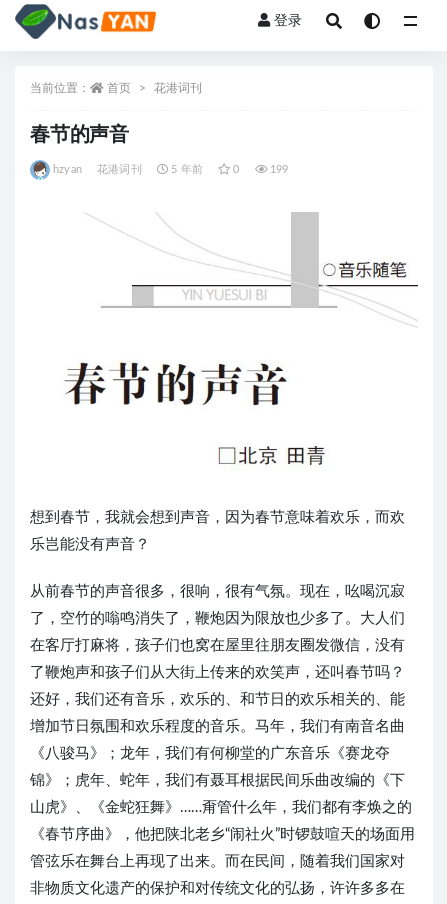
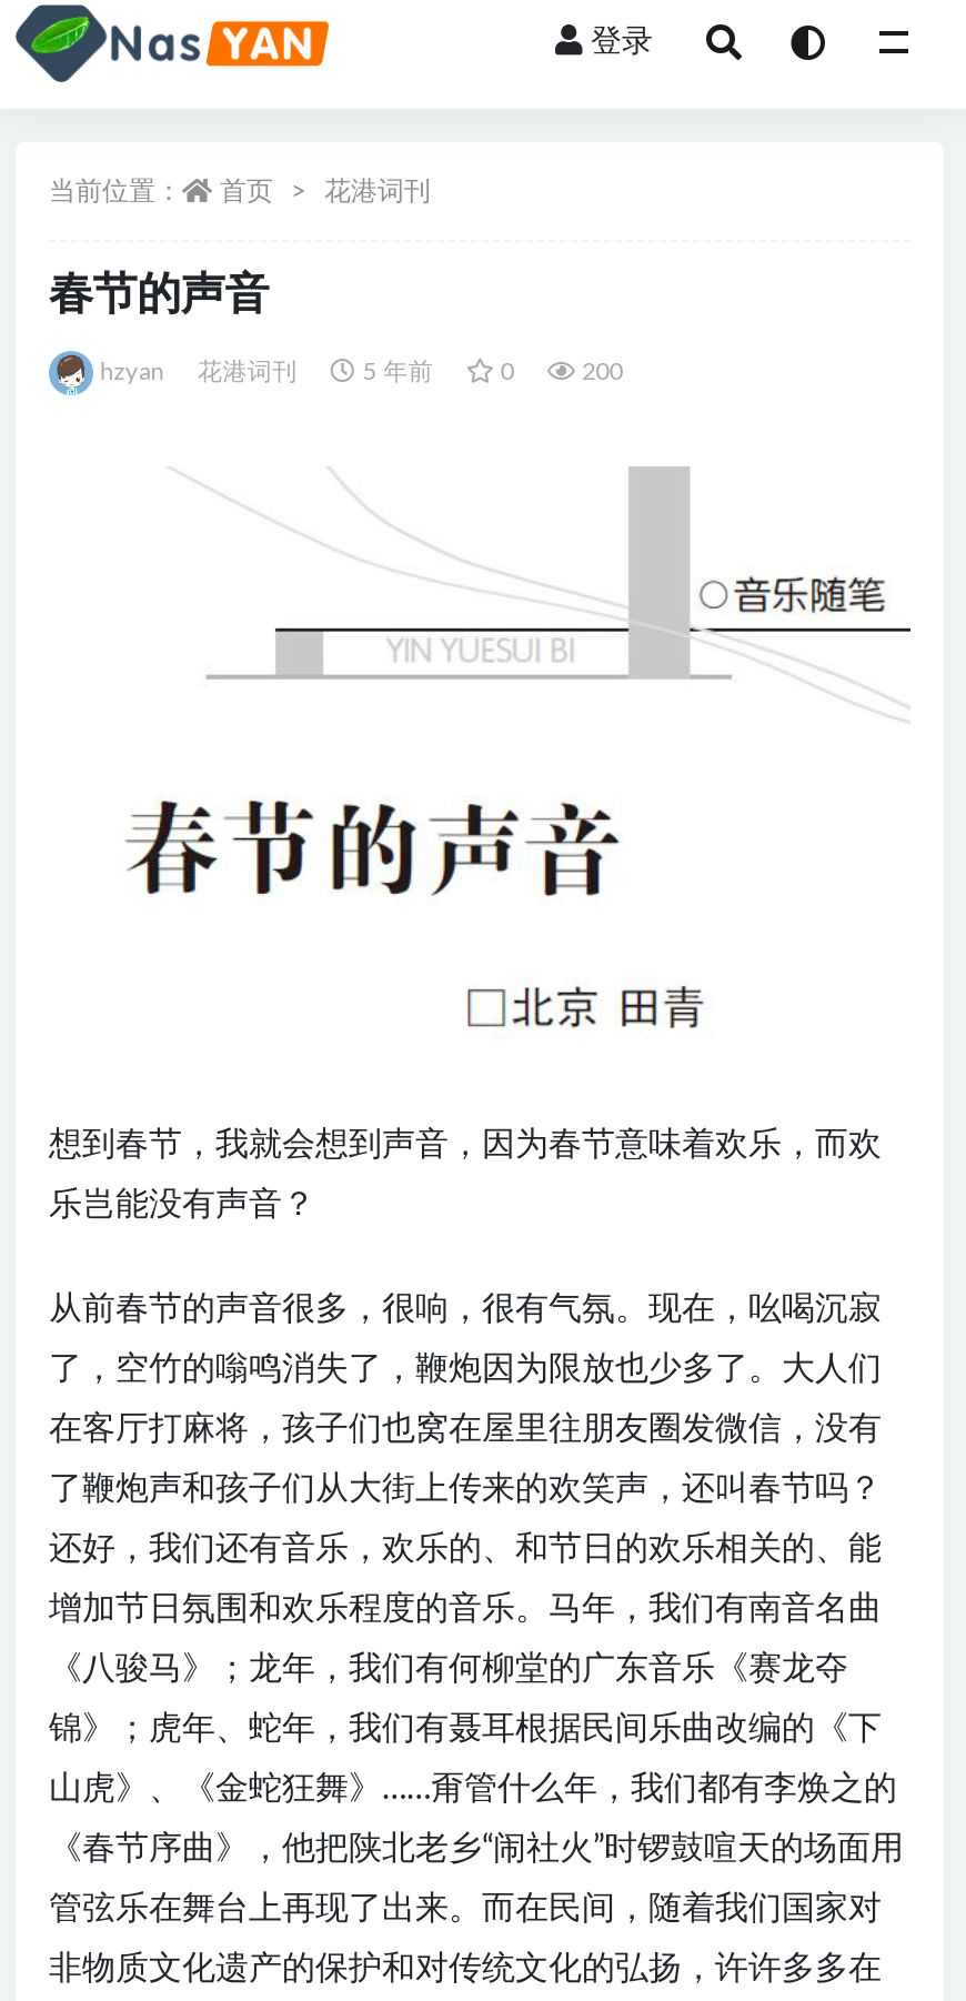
- 199
+ 200
